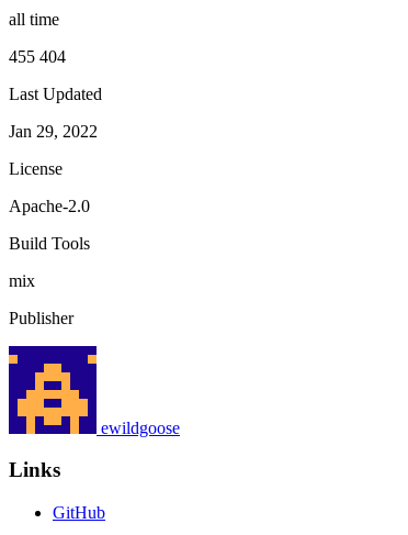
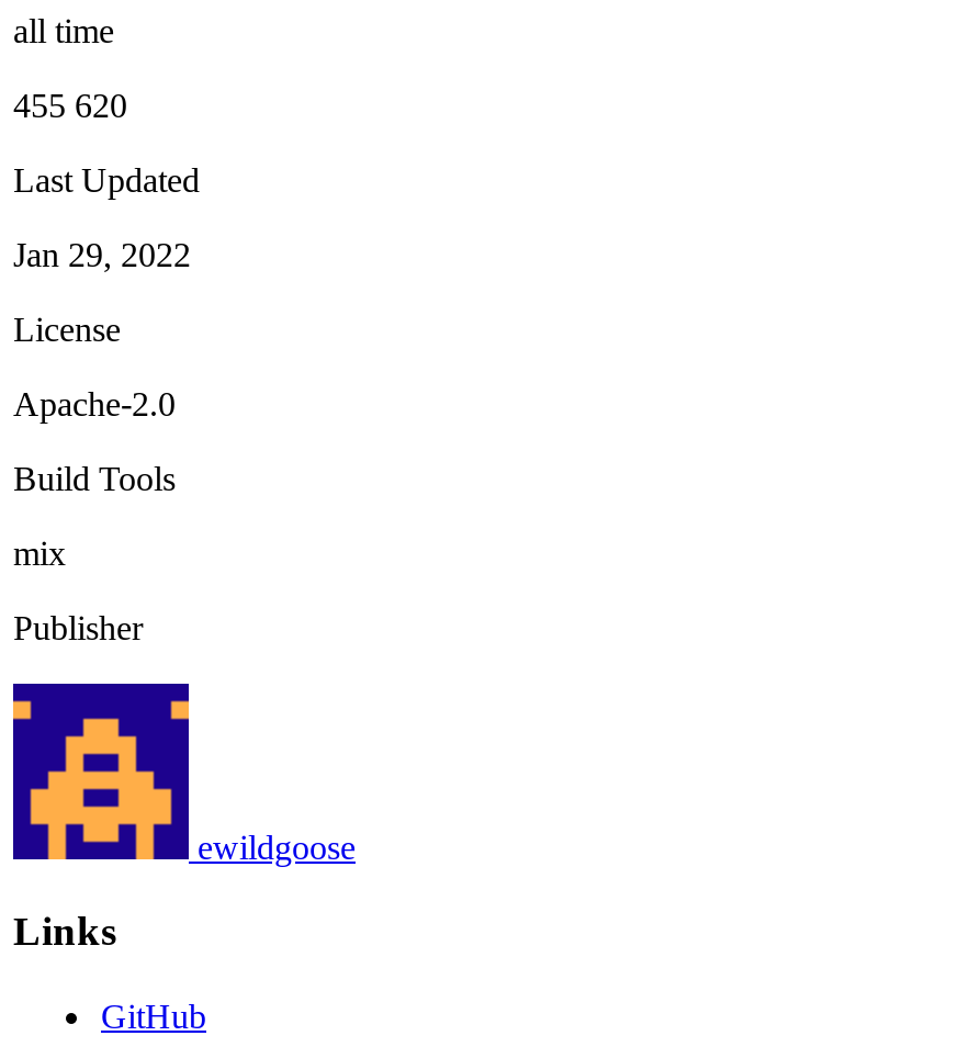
- 455 404
+ 455 620
